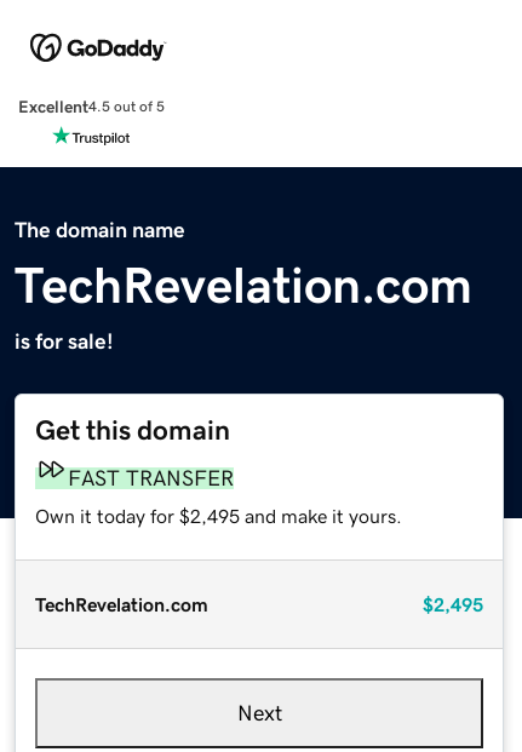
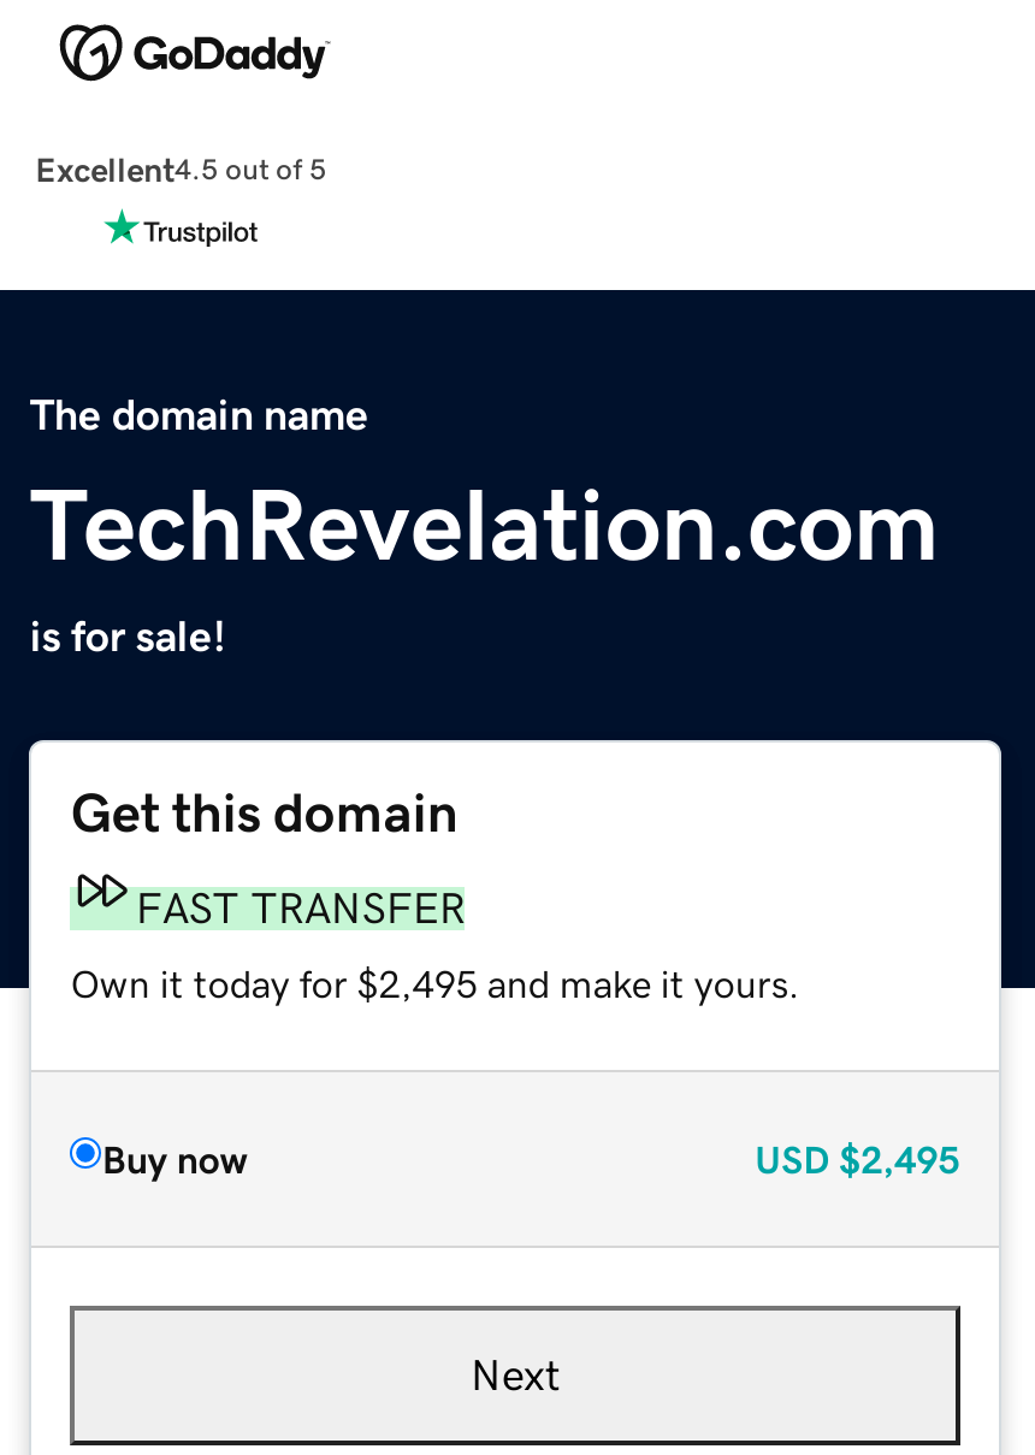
- TechRevelation.com
- $2,495
+ Buy now
+ USD $2,495
